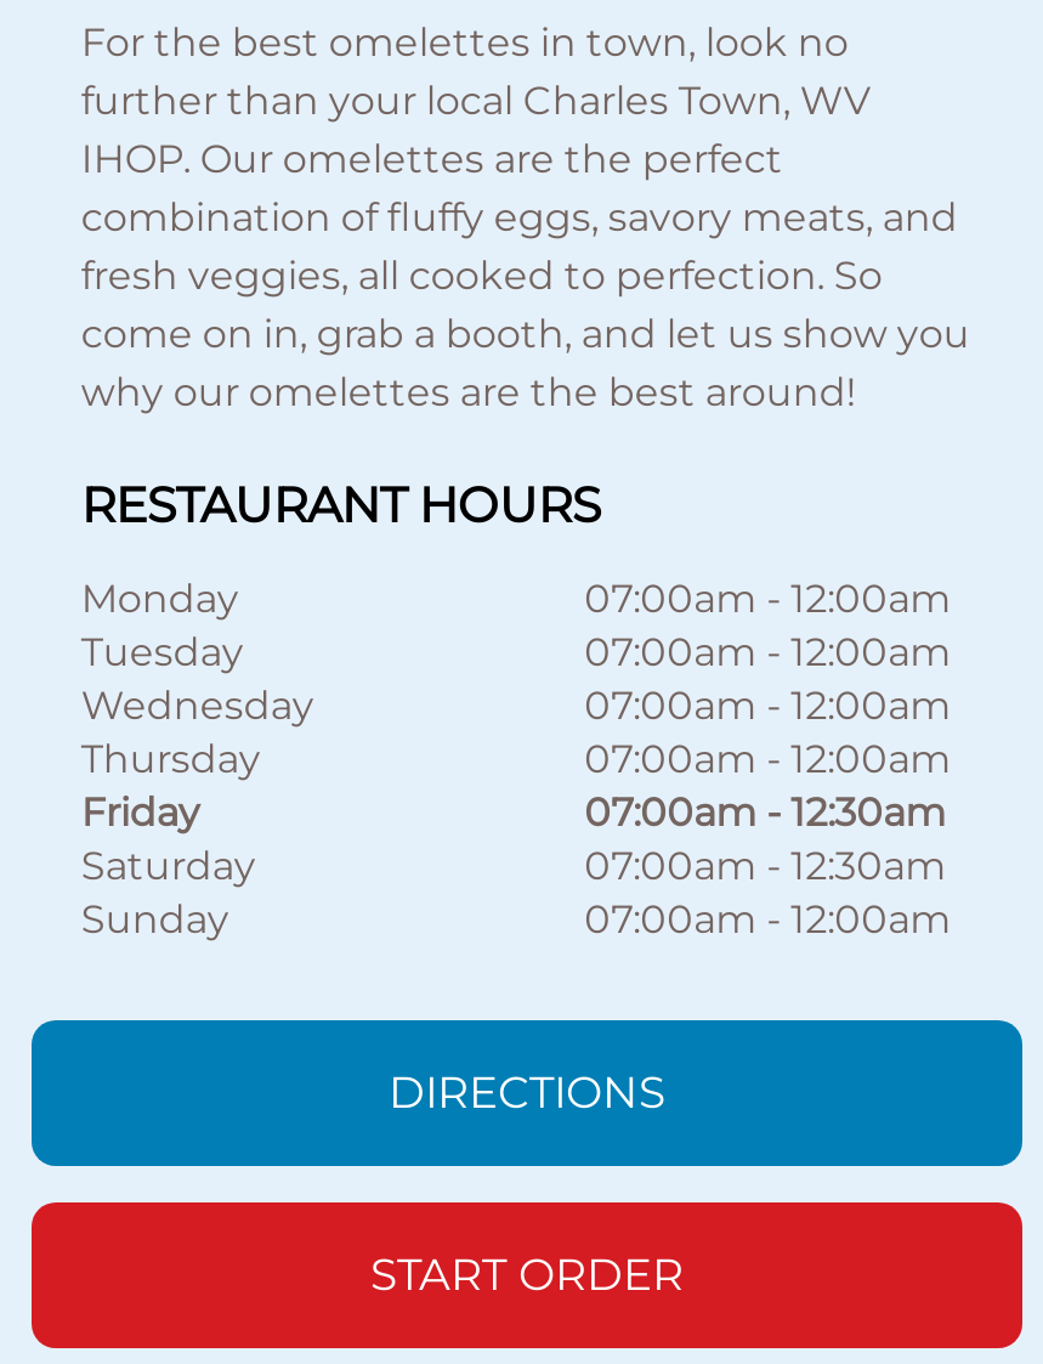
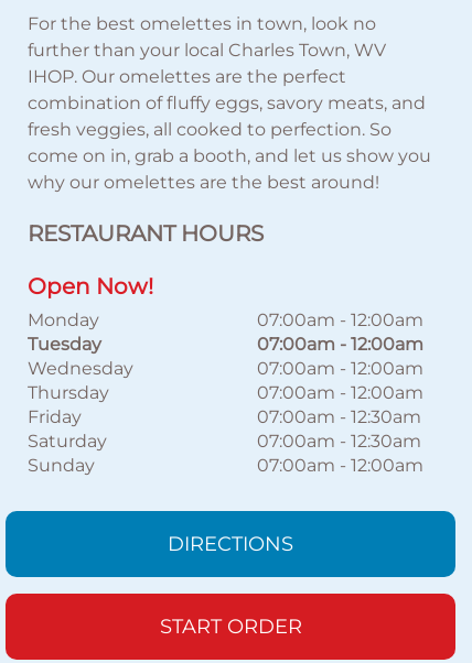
+ Open Now!
